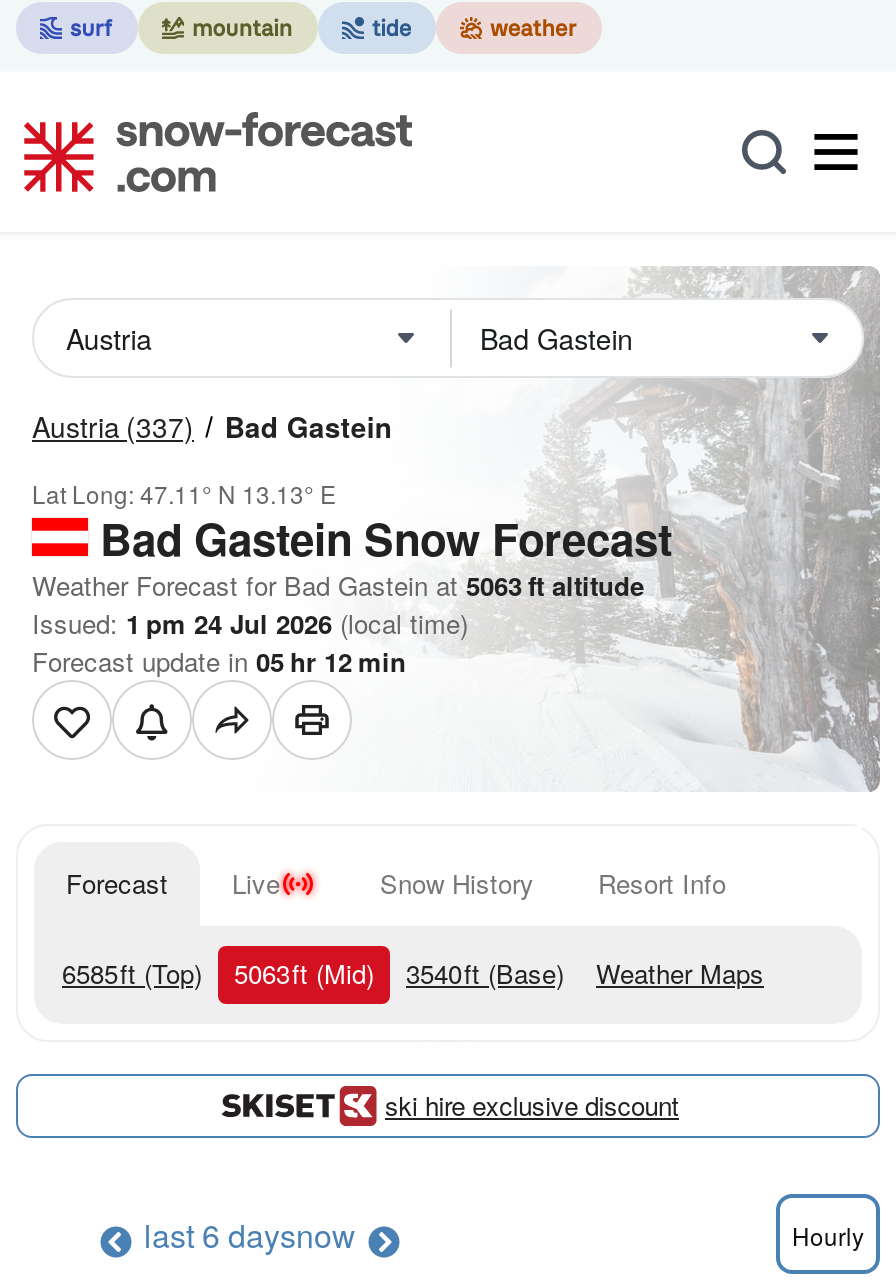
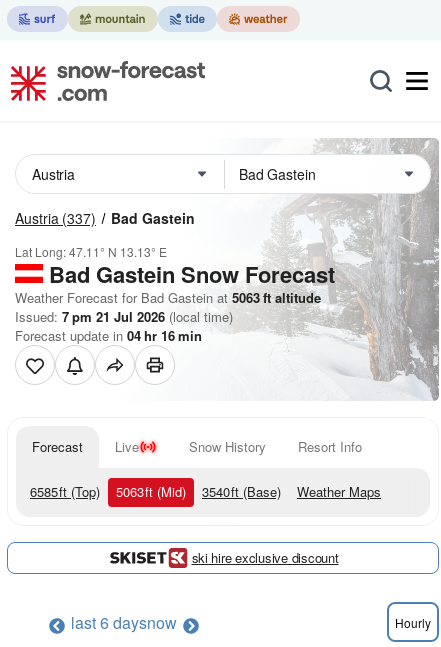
- Issued: 1 pm 24 Jul 2026 (local time)
+ Issued: 7 pm 21 Jul 2026 (local time)

- Forecast update in 05 hr 12 min
+ Forecast update in 04 hr 16 min
